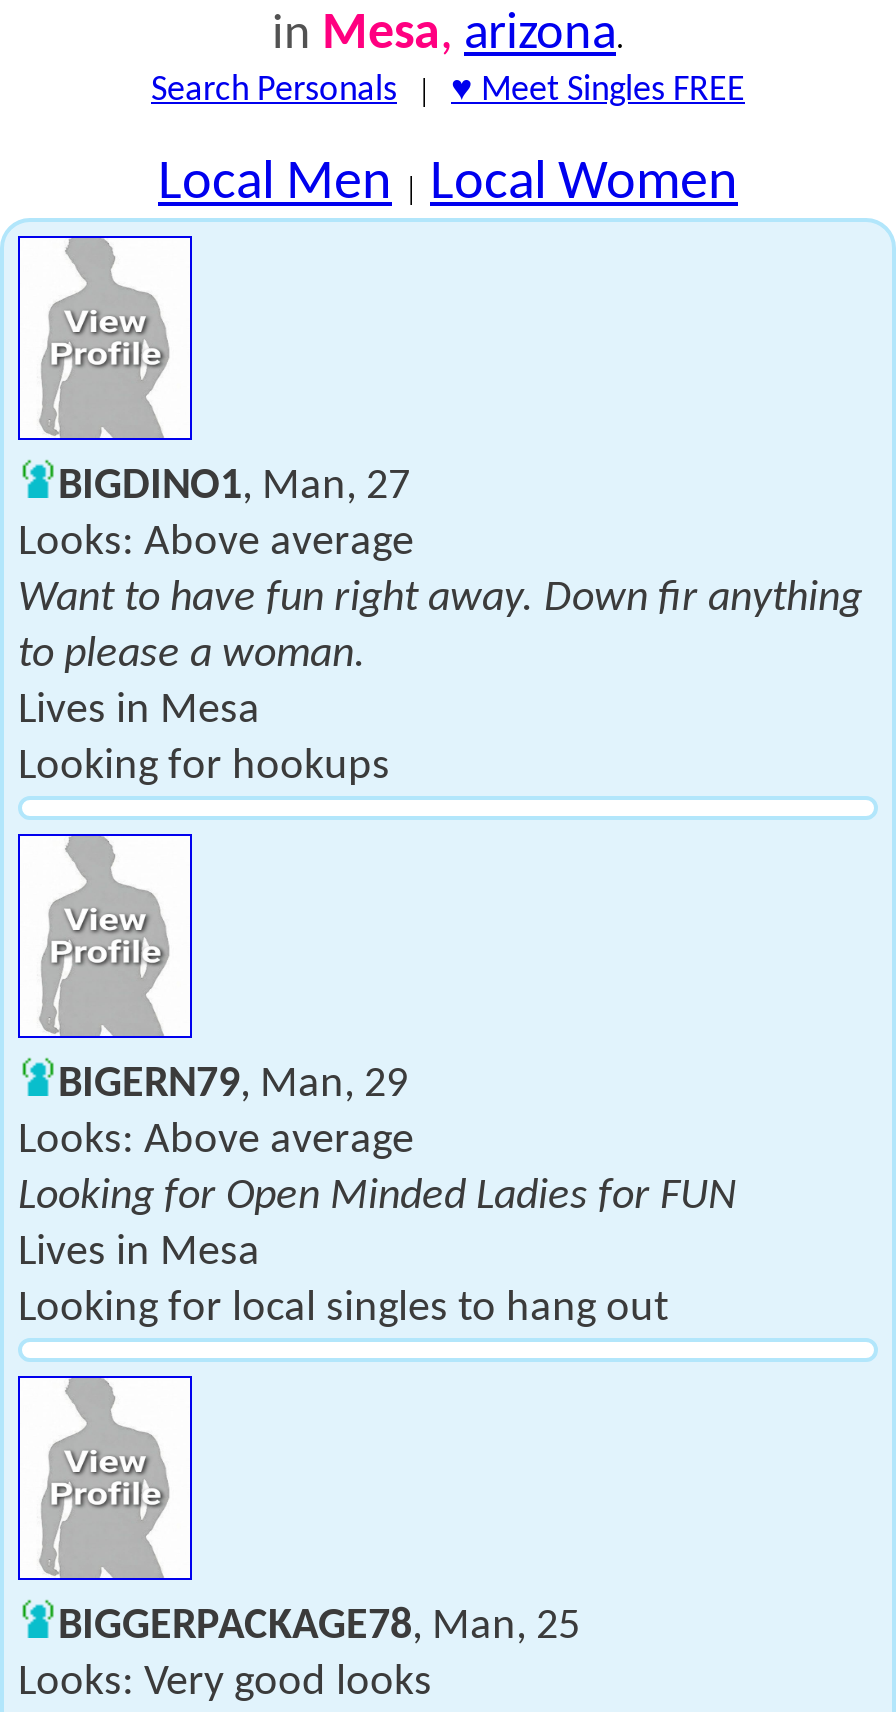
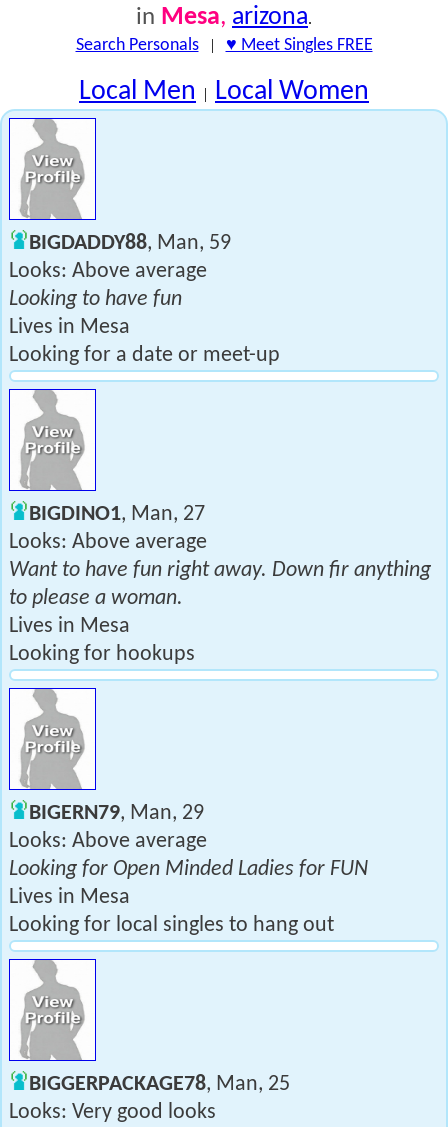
+ BIGDADDY88, Man, 59
+ Looks: Above average
+ Looking to have fun
+ Lives in Mesa
+ Looking for a date or meet-up
